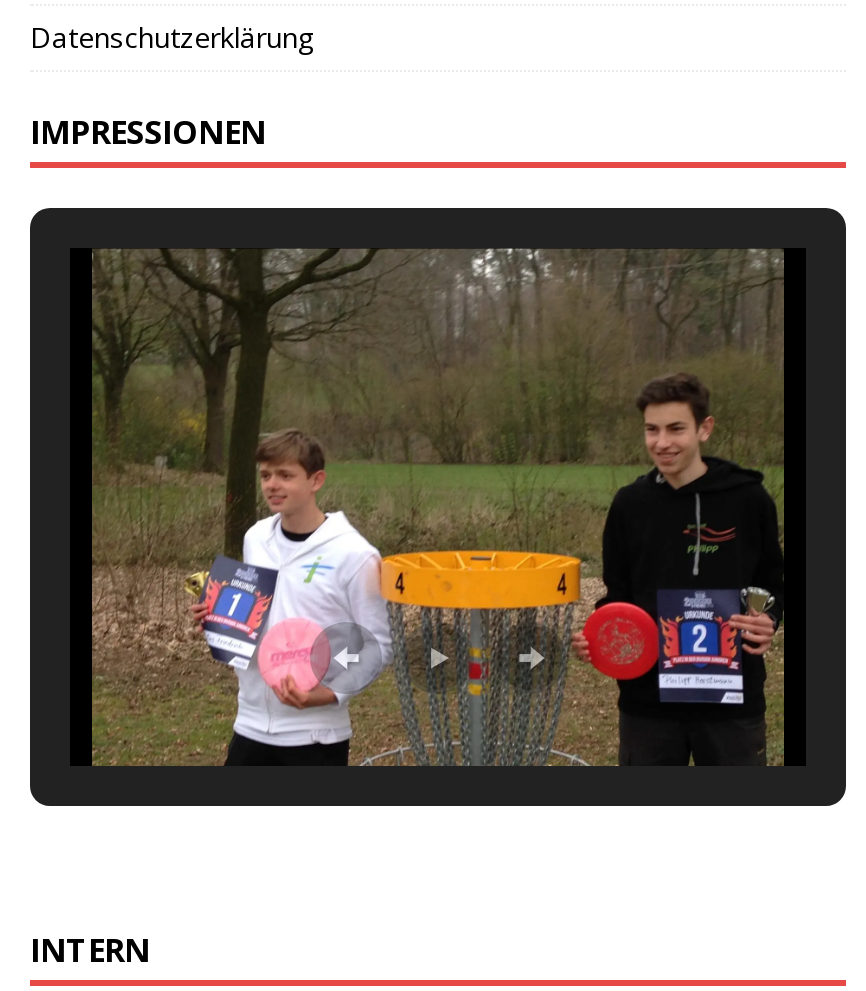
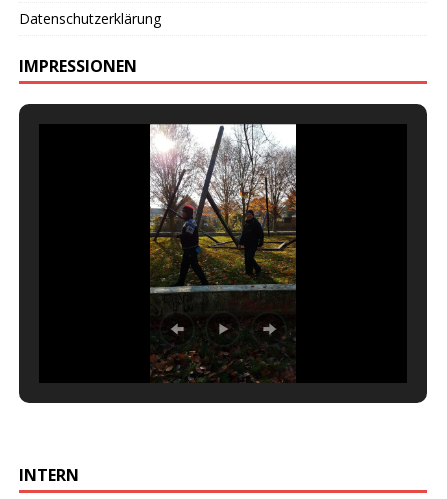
- [image]
+ [image]
